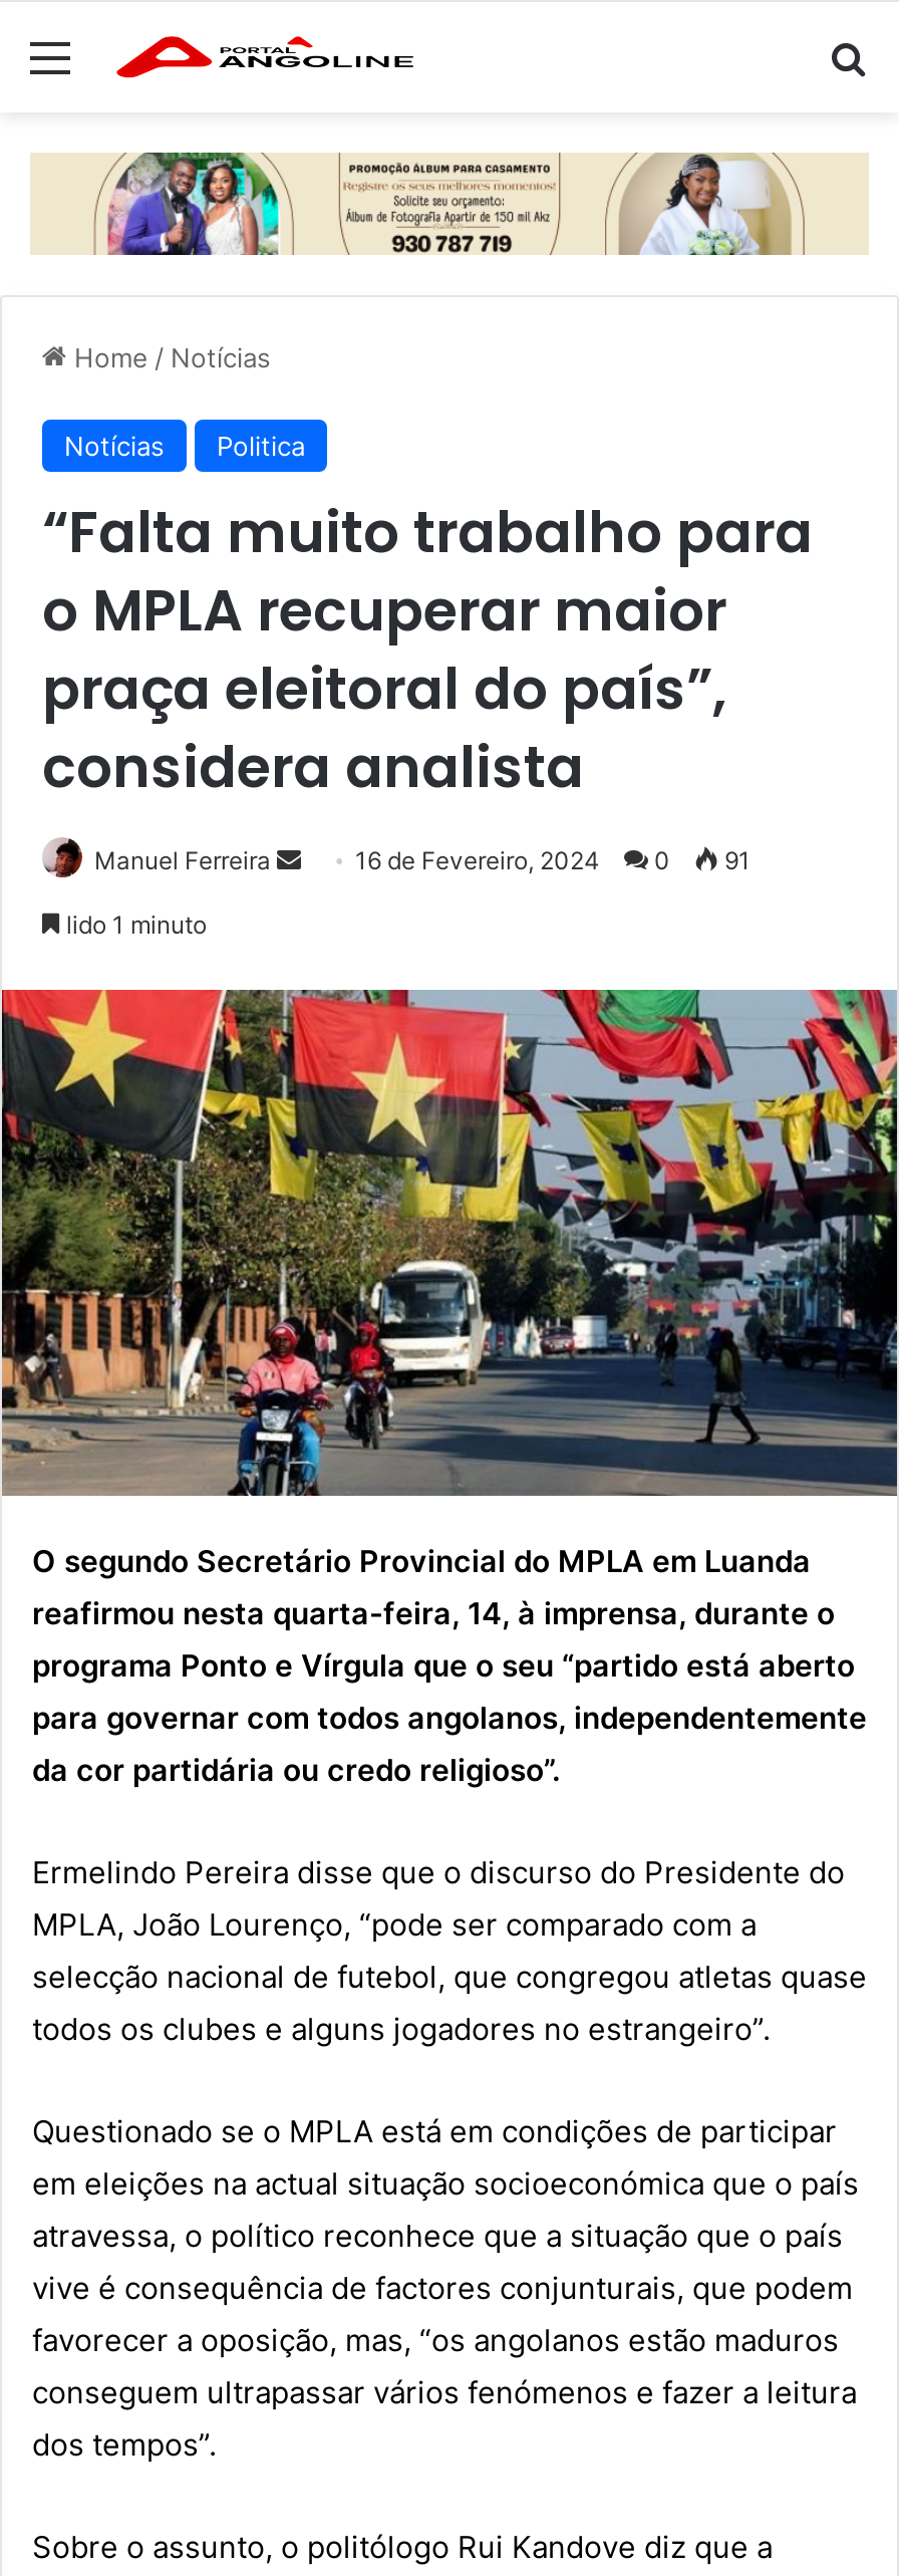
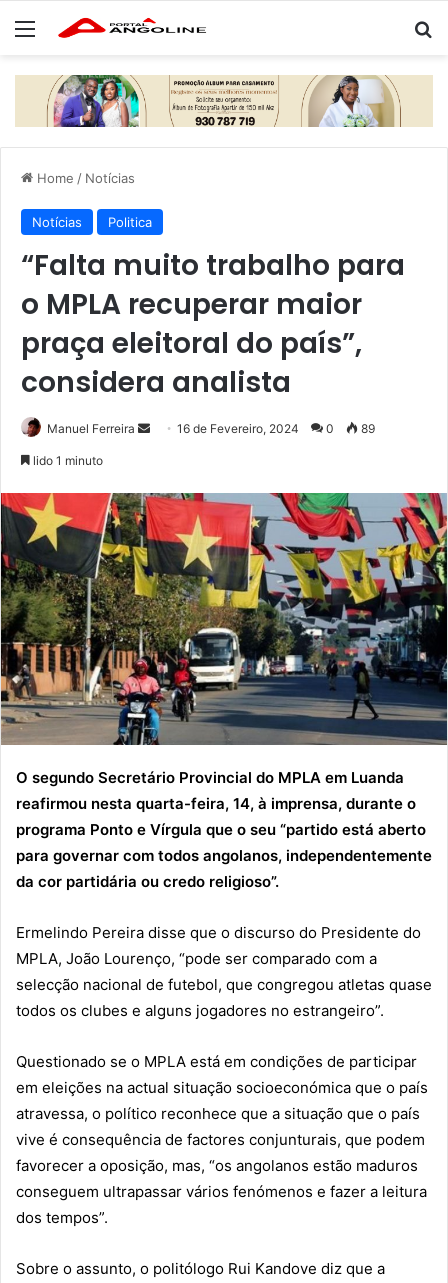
- 91
+ 89
